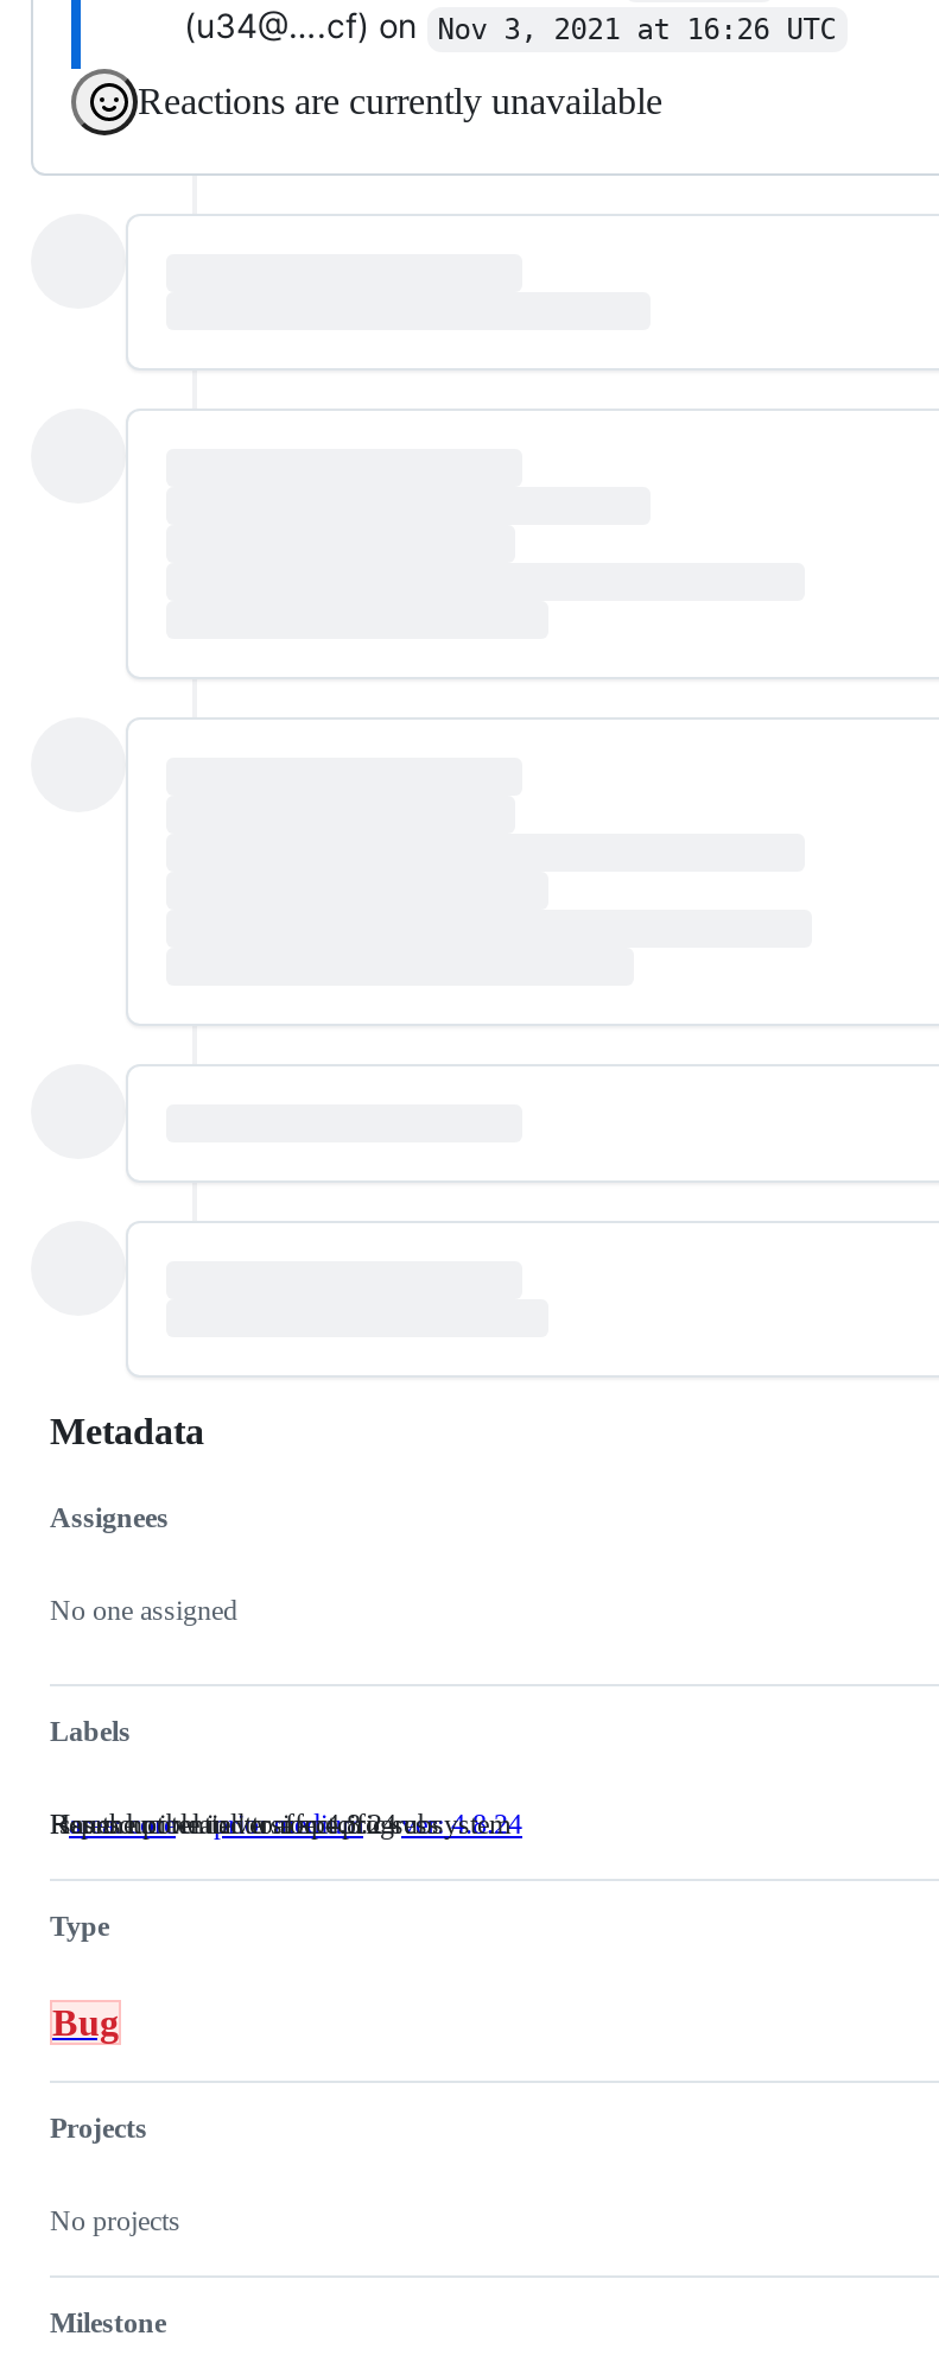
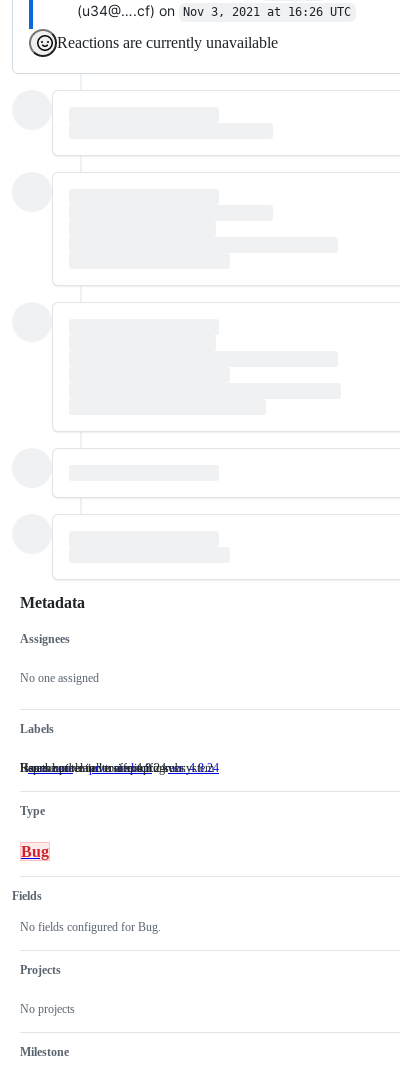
+ Fields
+ No fields configured for Bug.
